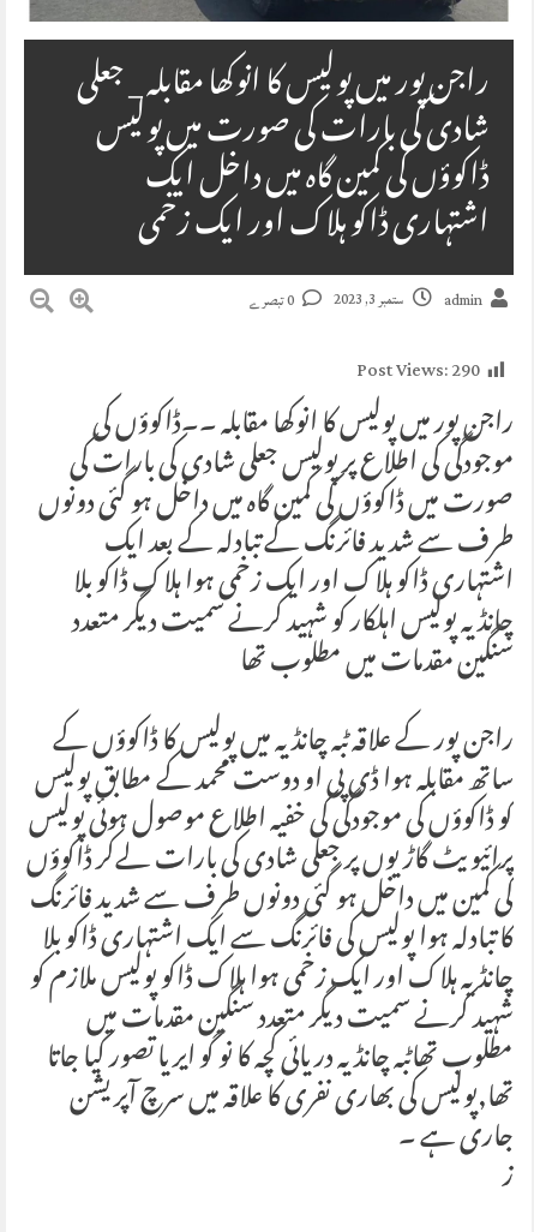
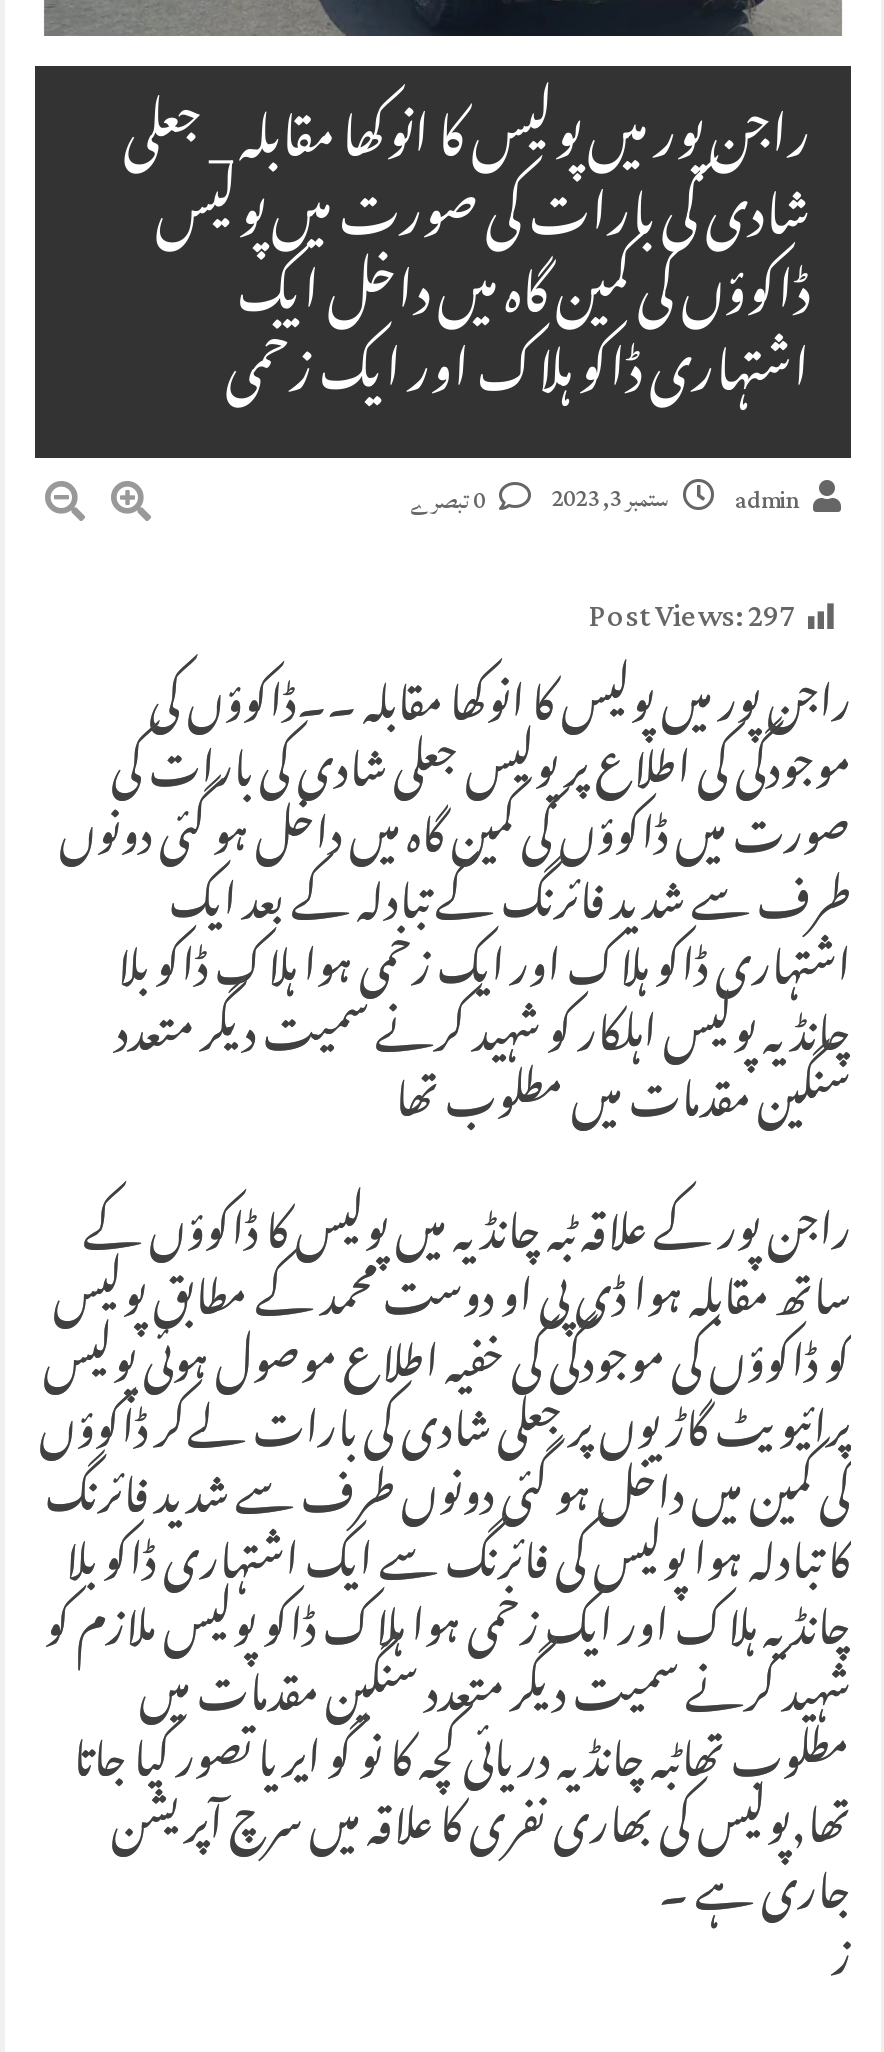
- Post Views: 290
+ Post Views: 297
